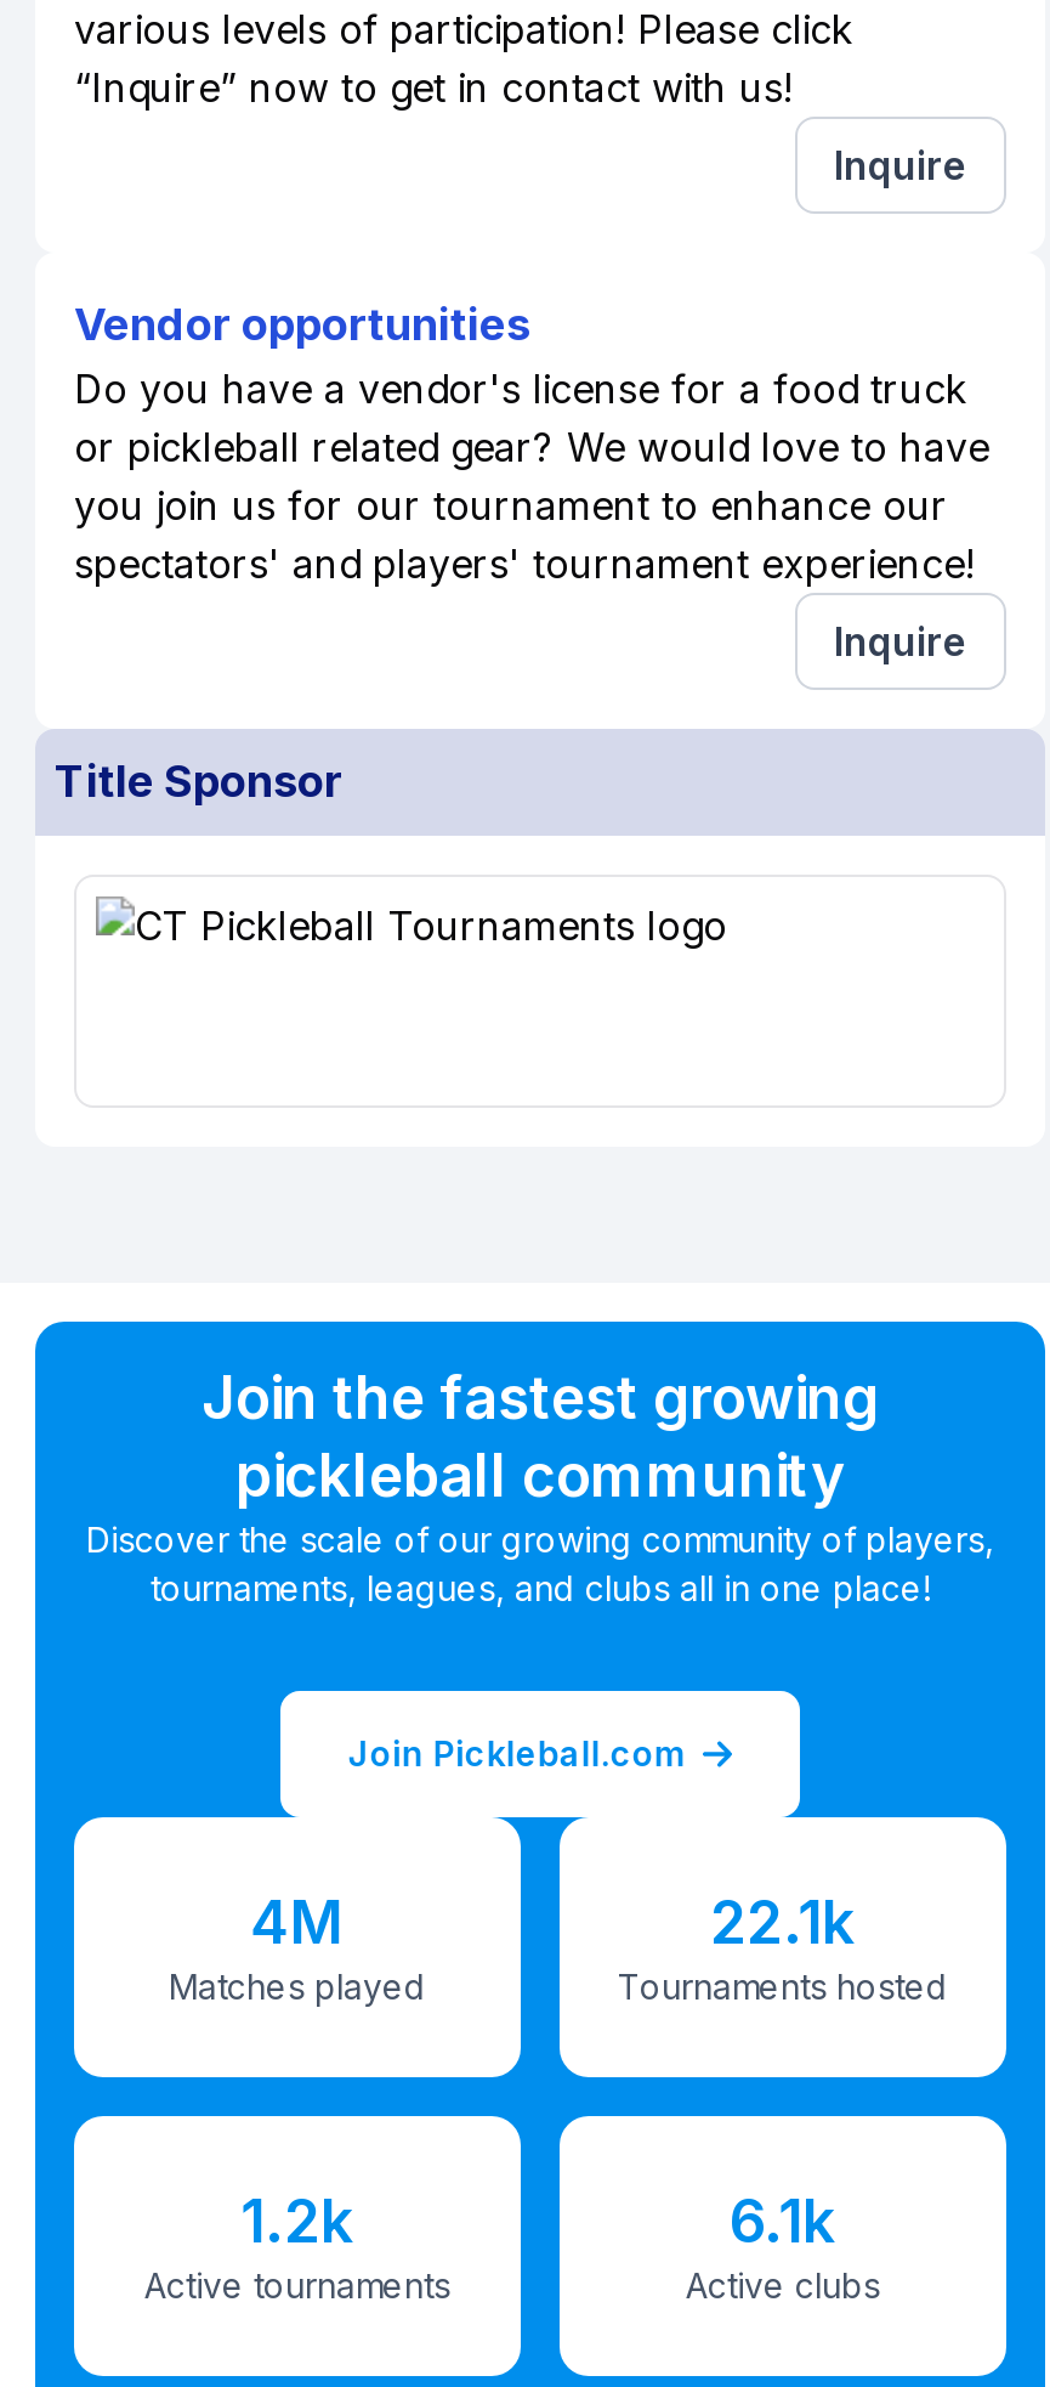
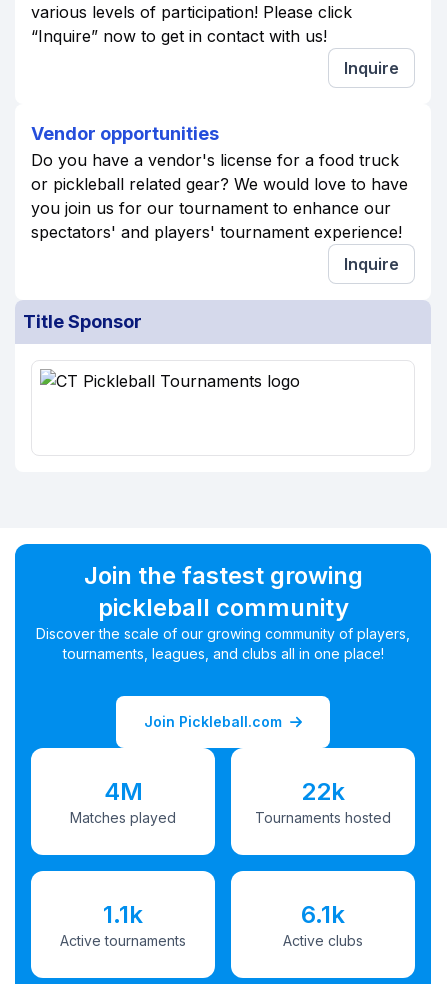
- 22.1k
+ 22k

- 1.2k
+ 1.1k
